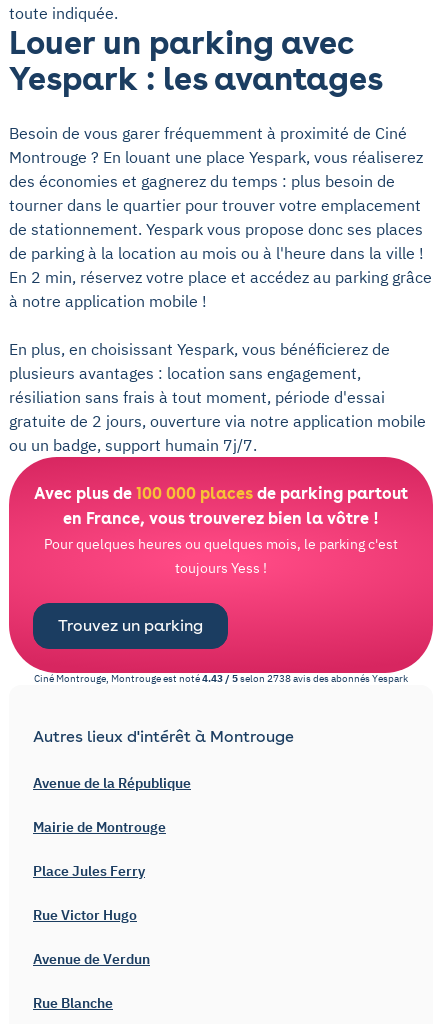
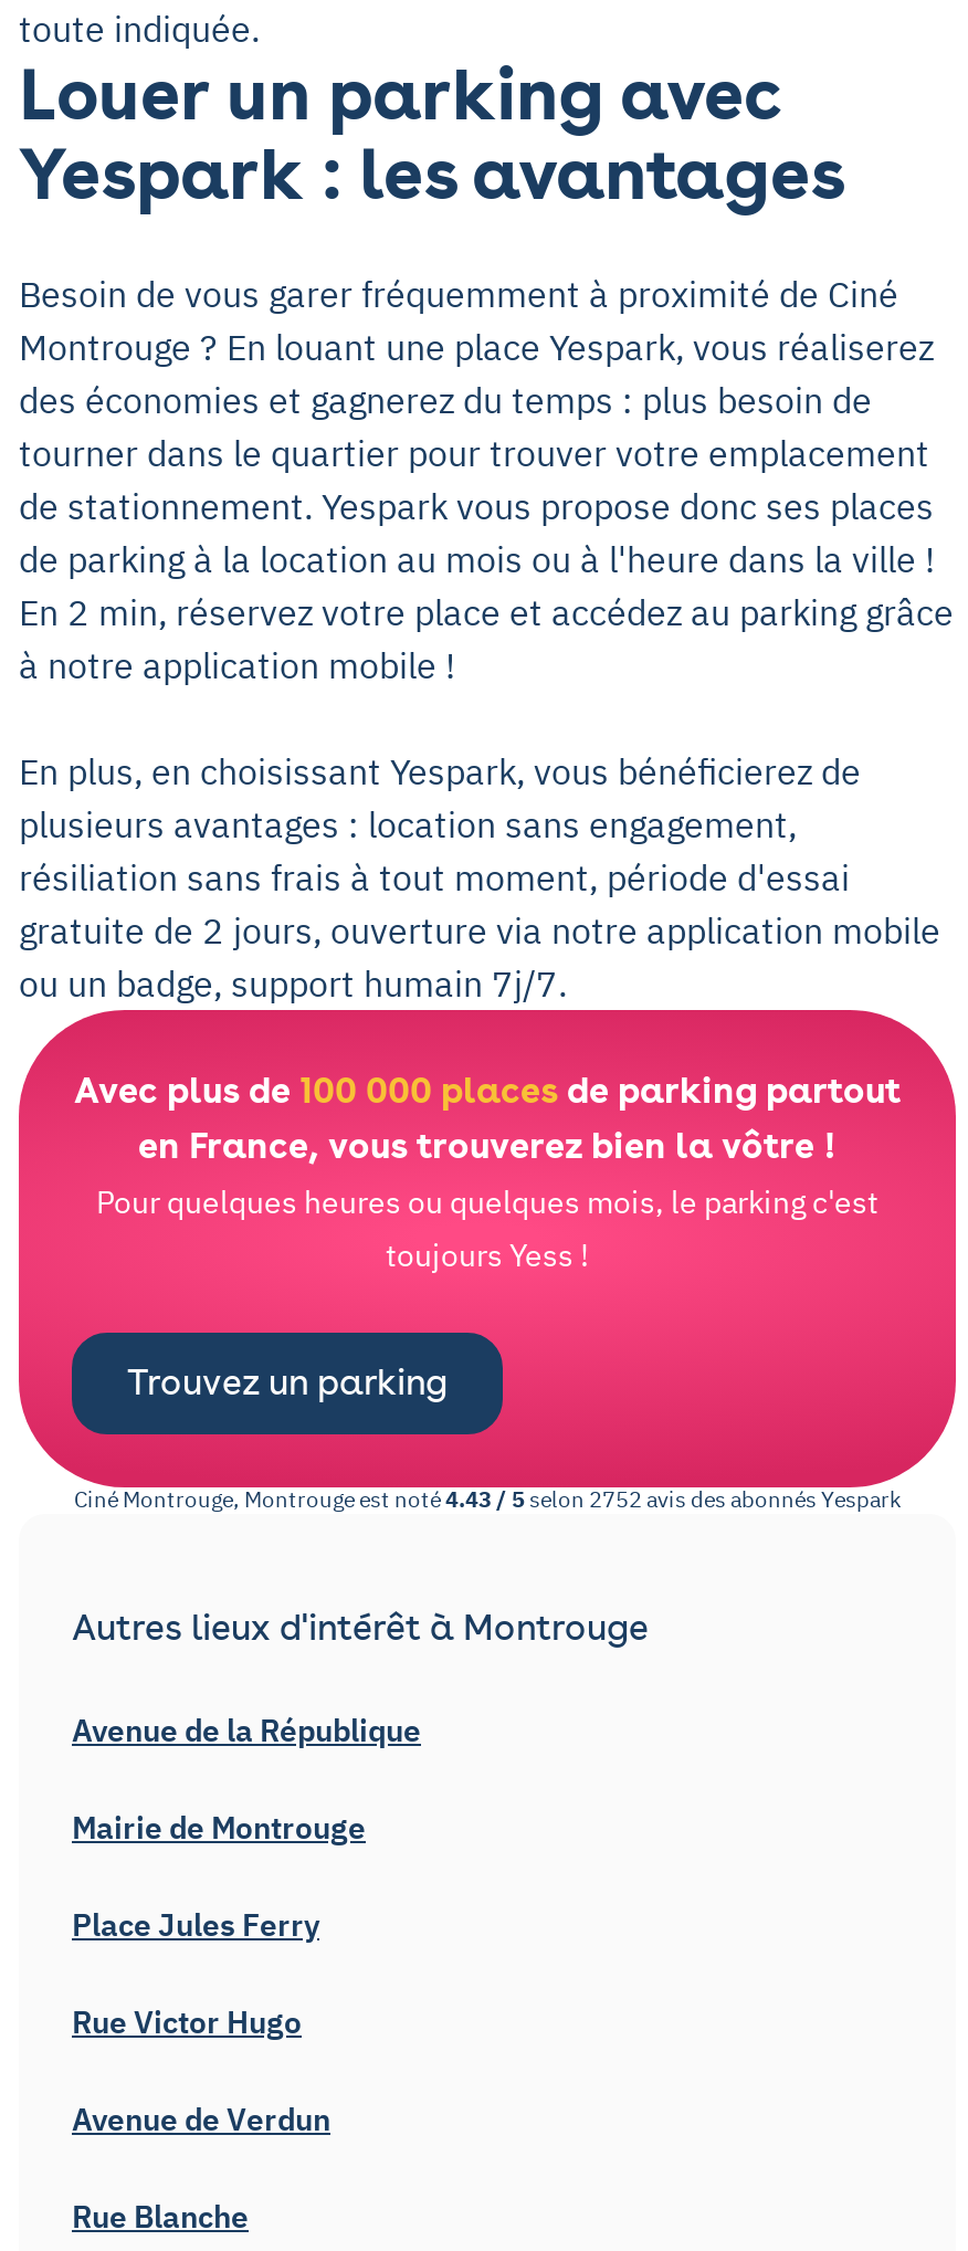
- Ciné Montrouge, Montrougeest noté4.43 / 5 selon2738avis des abonnésYespark
+ Ciné Montrouge, Montrougeest noté4.43 / 5 selon2752avis des abonnésYespark
